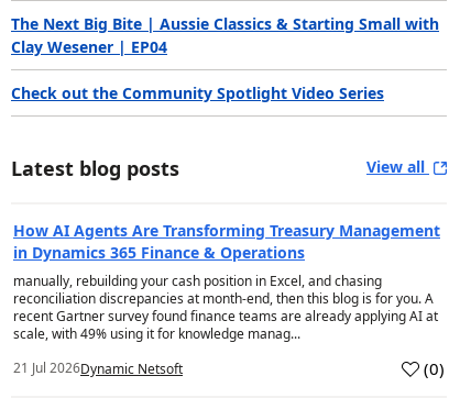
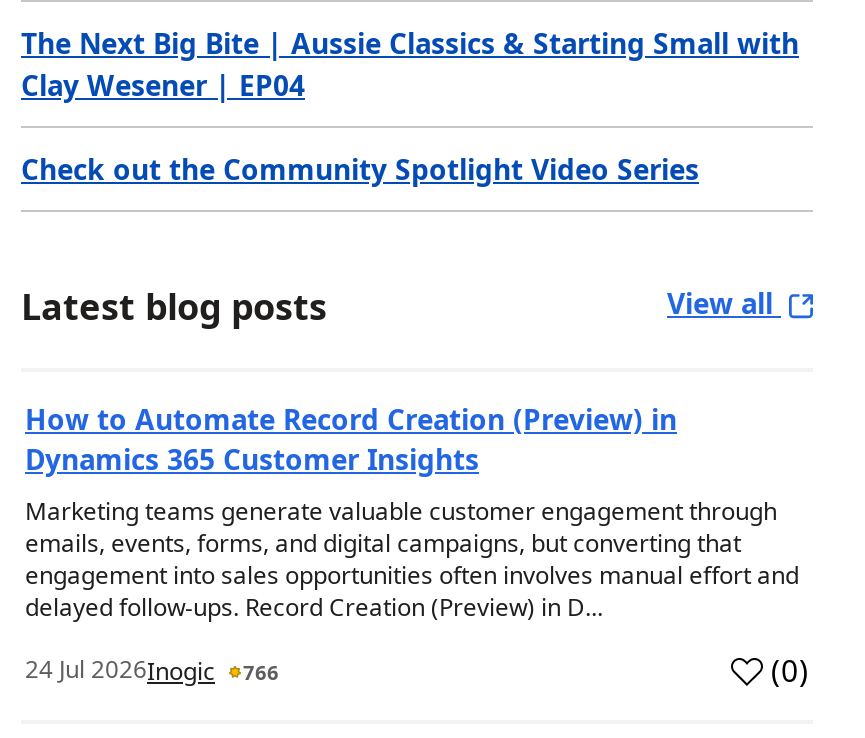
- How AI Agents Are Transforming Treasury Management
- in Dynamics 365 Finance & Operations
- manually, rebuilding your cash position in Excel, and chasing
- reconciliation discrepancies at month-end, then this blog is for you. A
- recent Gartner survey found finance teams are already applying AI at
- scale, with 49% using it for knowledge manag...
+ How to Automate Record Creation (Preview) in
+ Dynamics 365 Customer Insights
+ Marketing teams generate valuable customer engagement through
+ emails, events, forms, and digital campaigns, but converting that
+ engagement into sales opportunities often involves manual effort and
+ delayed follow-ups. Record Creation (Preview) in D...

- 21 Jul 2026Dynamic Netsoft
+ 24 Jul 2026Inogic
+ 766
